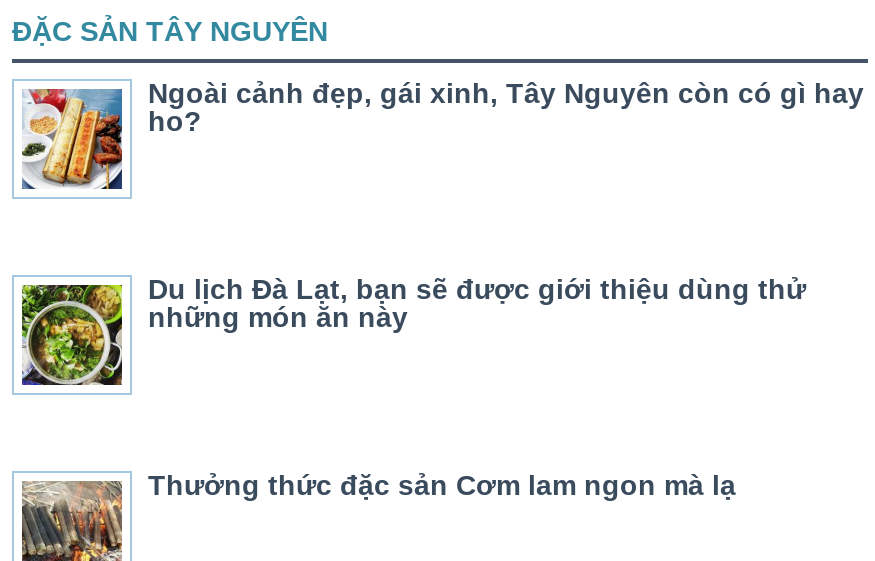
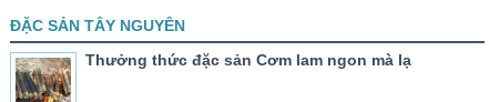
- [image]
- Ngoài cảnh đẹp, gái xinh, Tây Nguyên còn có gì hay
- ho?

- [image]
- Du lịch Đà Lạt, bạn sẽ được giới thiệu dùng thử
- những món ăn này
